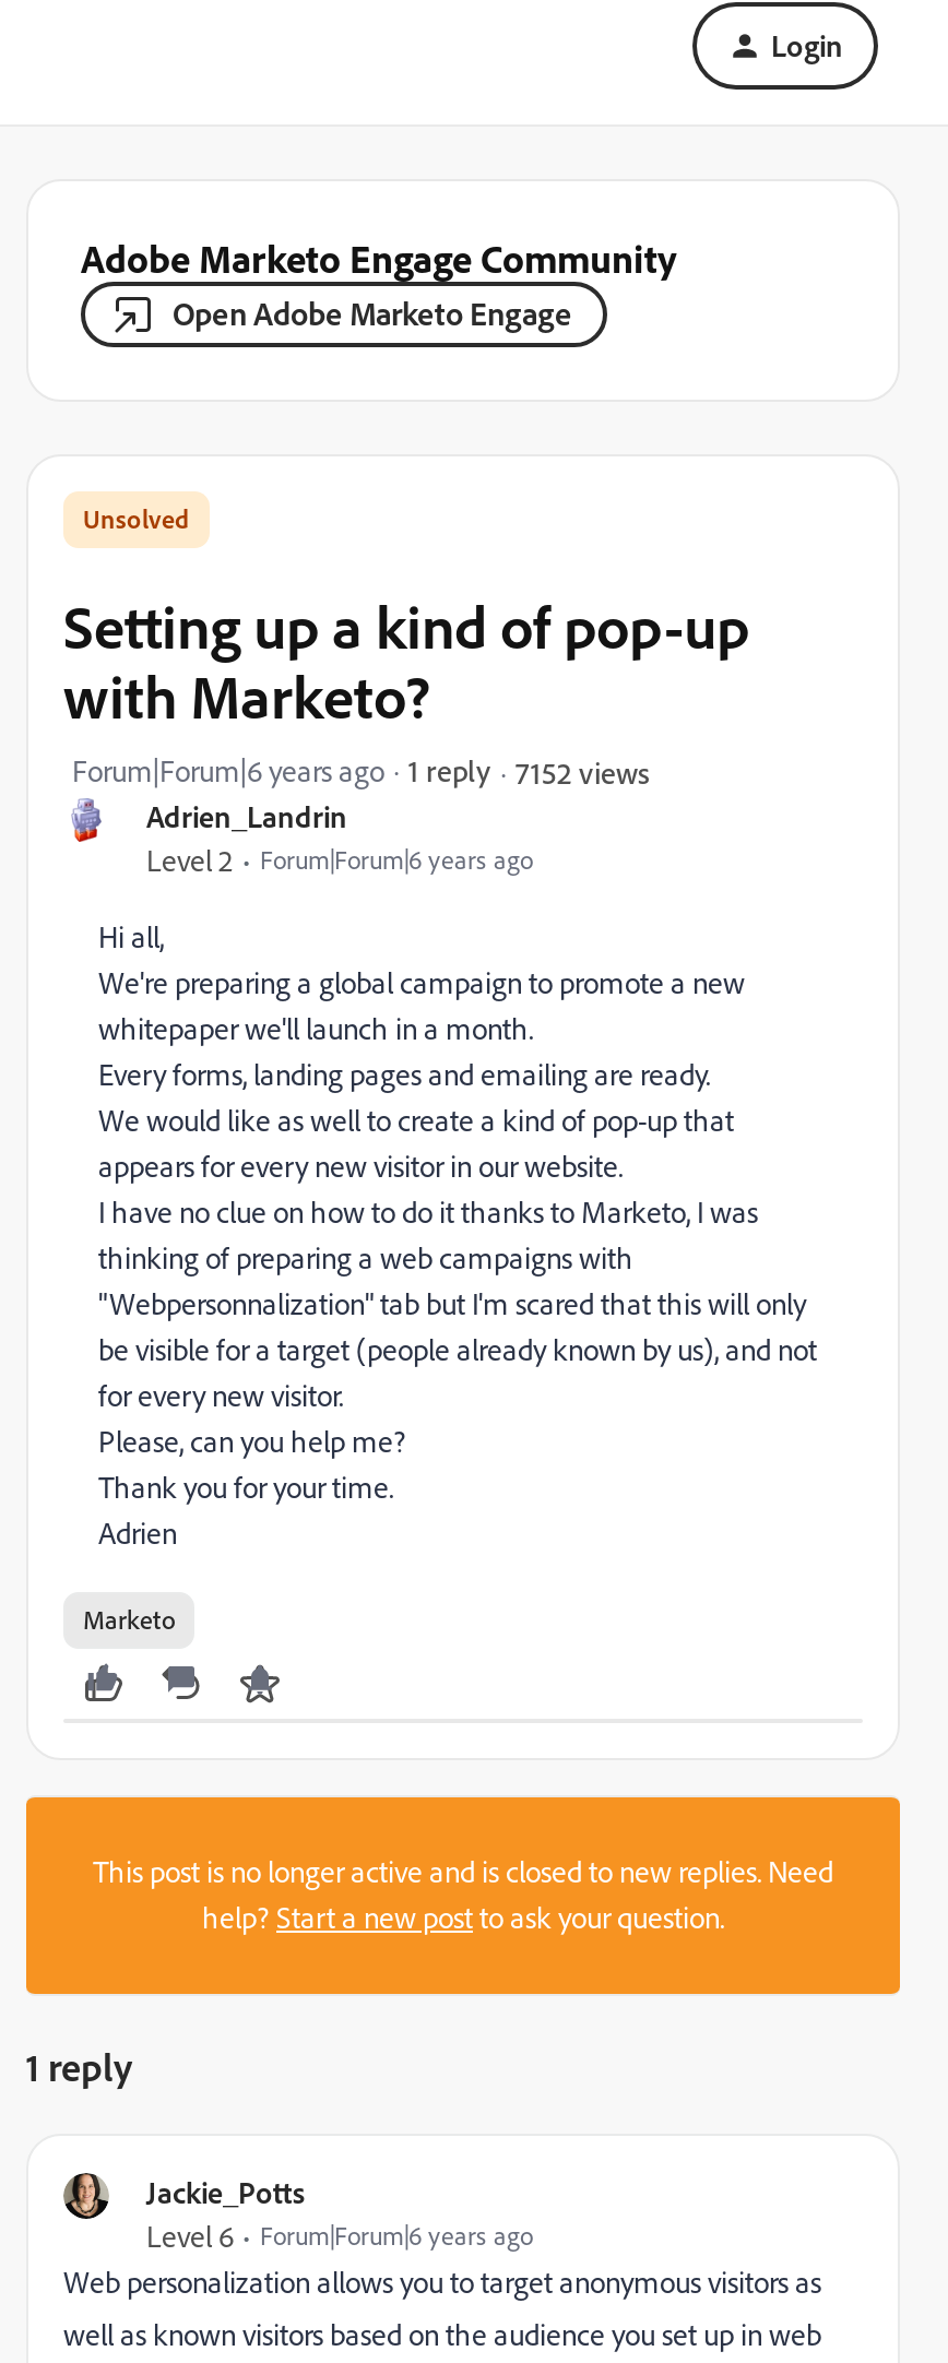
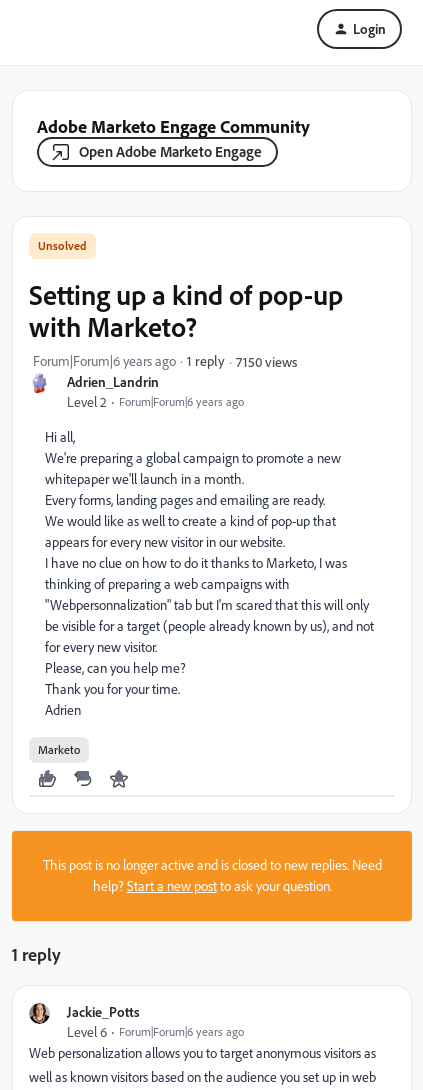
- 7152 views
+ 7150 views
